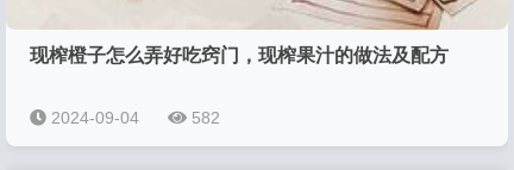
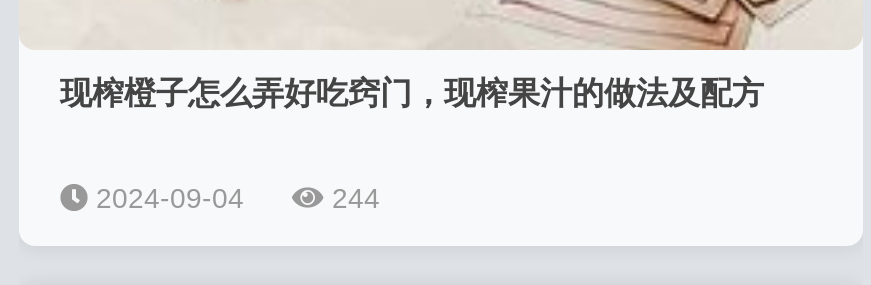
- 582
+ 244
